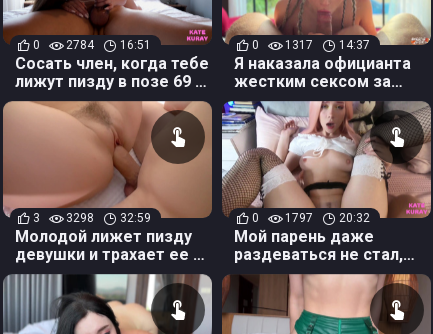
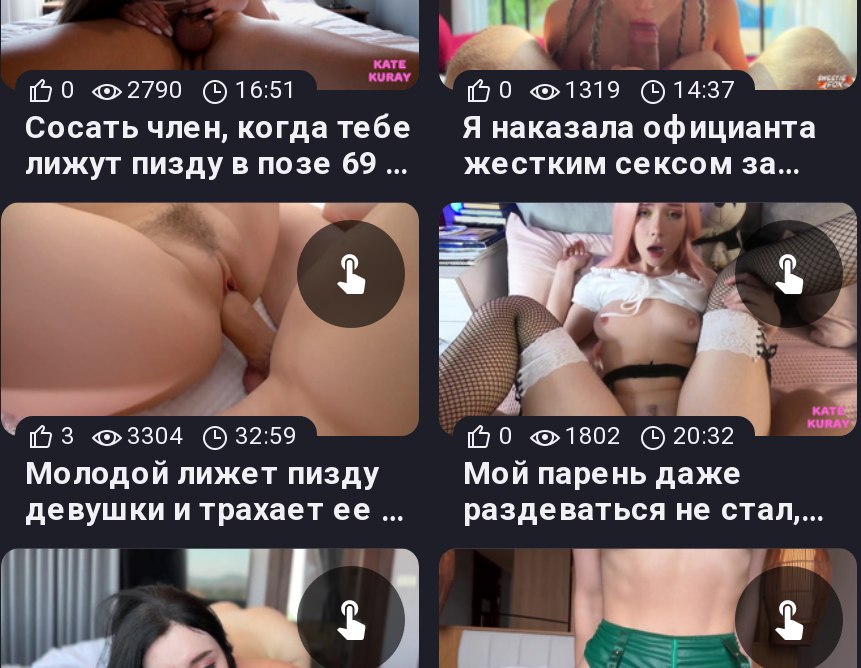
- 0 2784 16:51
+ 0 2790 16:51

- 0 1317 14:37
+ 0 1319 14:37

- 3 3298 32:59
+ 3 3304 32:59

- 0 1797 20:32
+ 0 1802 20:32
